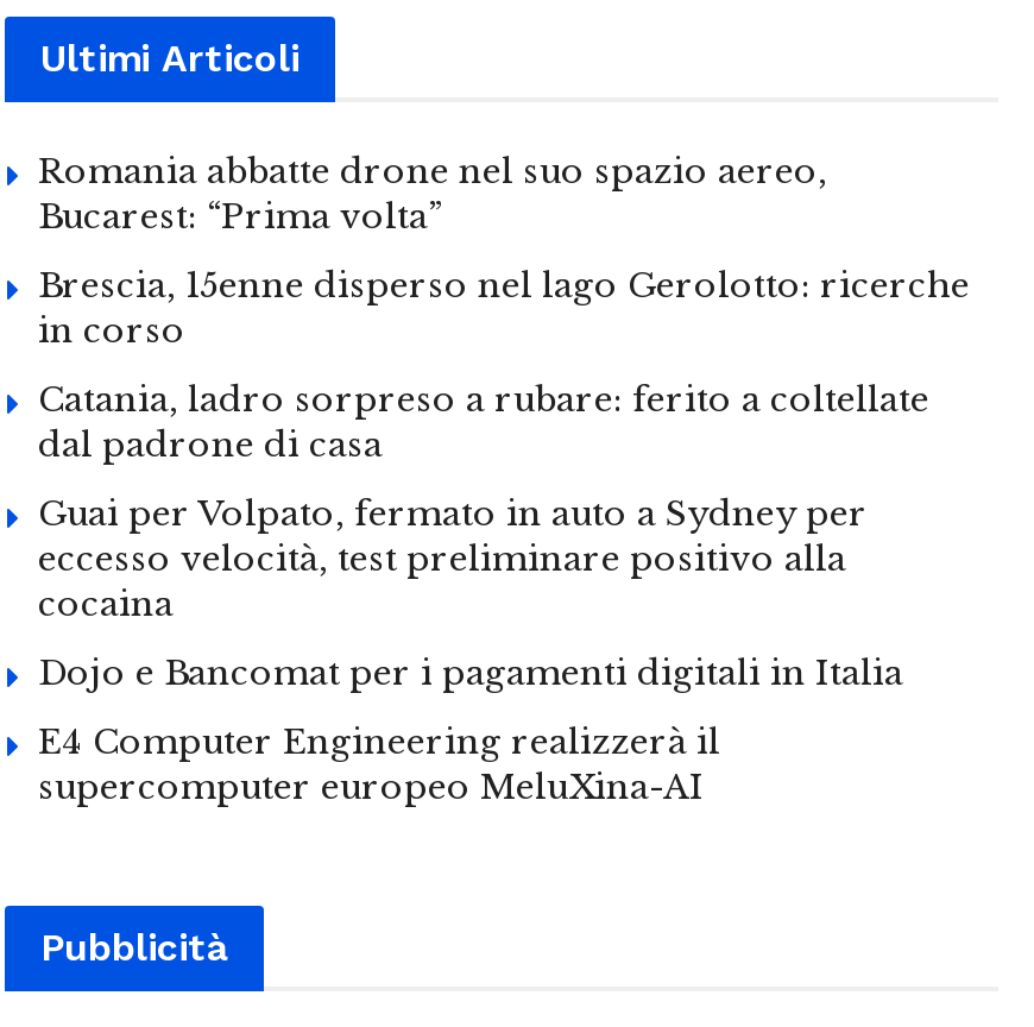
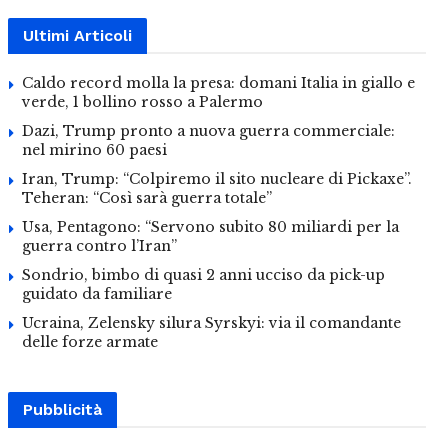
- Romania abbatte drone nel suo spazio aereo,
- Bucarest: “Prima volta”
+ Caldo record molla la presa: domani Italia in giallo e
+ verde, 1 bollino rosso a Palermo

- Brescia, 15enne disperso nel lago Gerolotto: ricerche
- in corso
+ Dazi, Trump pronto a nuova guerra commerciale:
+ nel mirino 60 paesi

- Catania, ladro sorpreso a rubare: ferito a coltellate
- dal padrone di casa
+ Iran, Trump: “Colpiremo il sito nucleare di Pickaxe”.
+ Teheran: “Così sarà guerra totale”

- Guai per Volpato, fermato in auto a Sydney per
- eccesso velocità, test preliminare positivo alla
- cocaina
+ Usa, Pentagono: “Servono subito 80 miliardi per la
+ guerra contro l’Iran”

- Dojo e Bancomat per i pagamenti digitali in Italia
+ Sondrio, bimbo di quasi 2 anni ucciso da pick-up
+ guidato da familiare

- E4 Computer Engineering realizzerà il
- supercomputer europeo MeluXina-AI
+ Ucraina, Zelensky silura Syrskyi: via il comandante
+ delle forze armate
